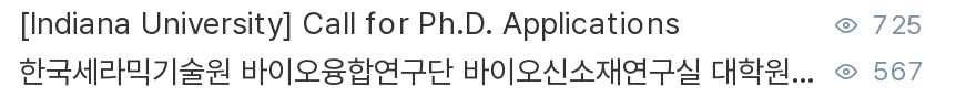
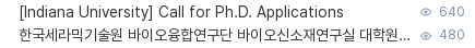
- 725
+ 640

- 567
+ 480
